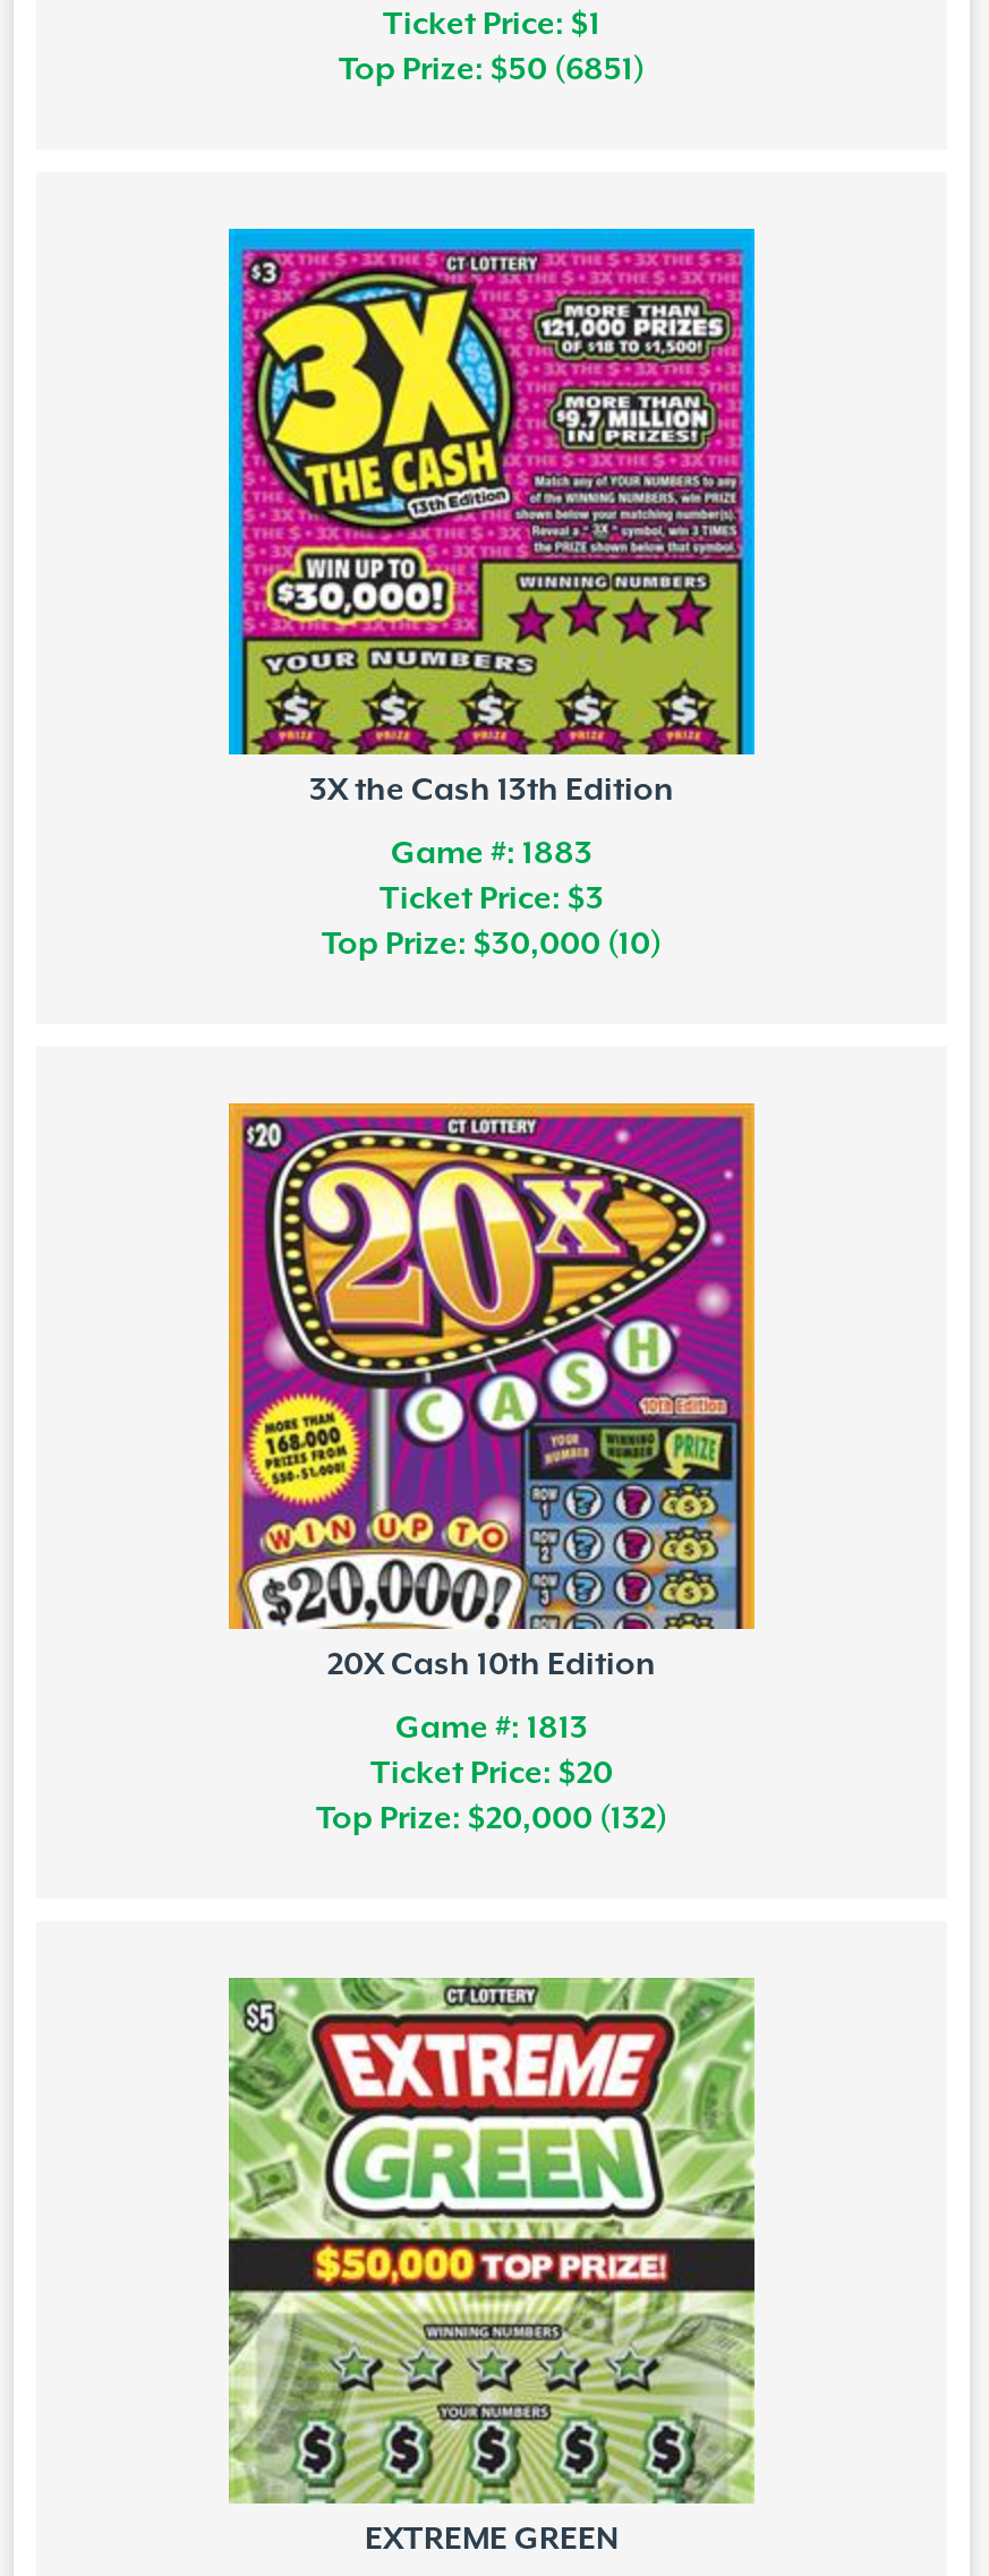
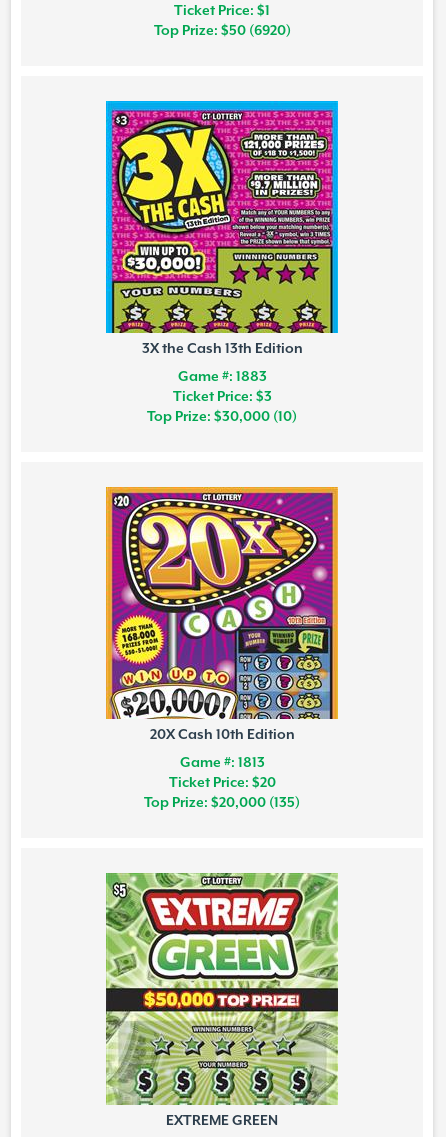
- Top Prize: $50 (6851)
+ Top Prize: $50 (6920)

- Top Prize: $20,000 (132)
+ Top Prize: $20,000 (135)
